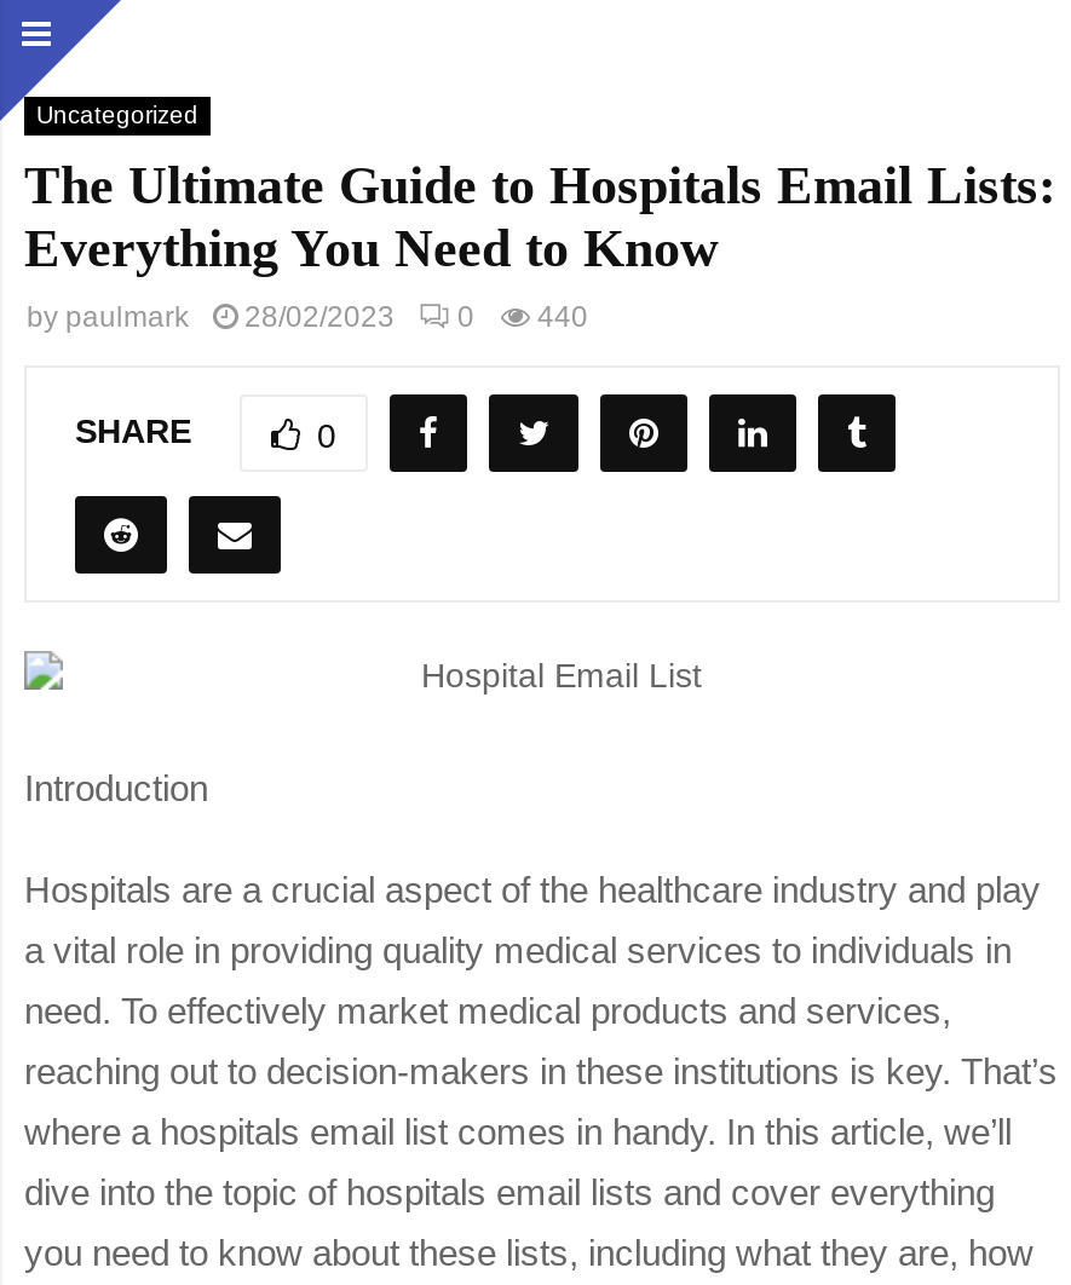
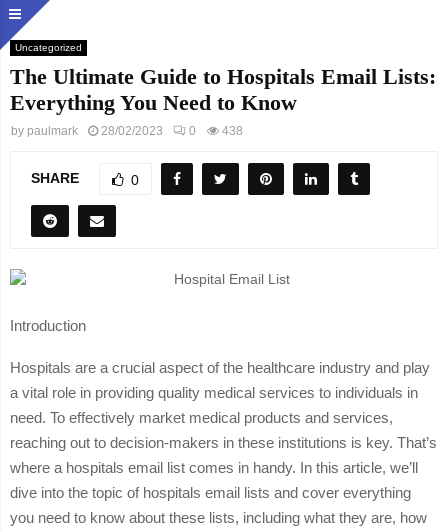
- by paulmark 28/02/2023 0 440
+ by paulmark 28/02/2023 0 438
